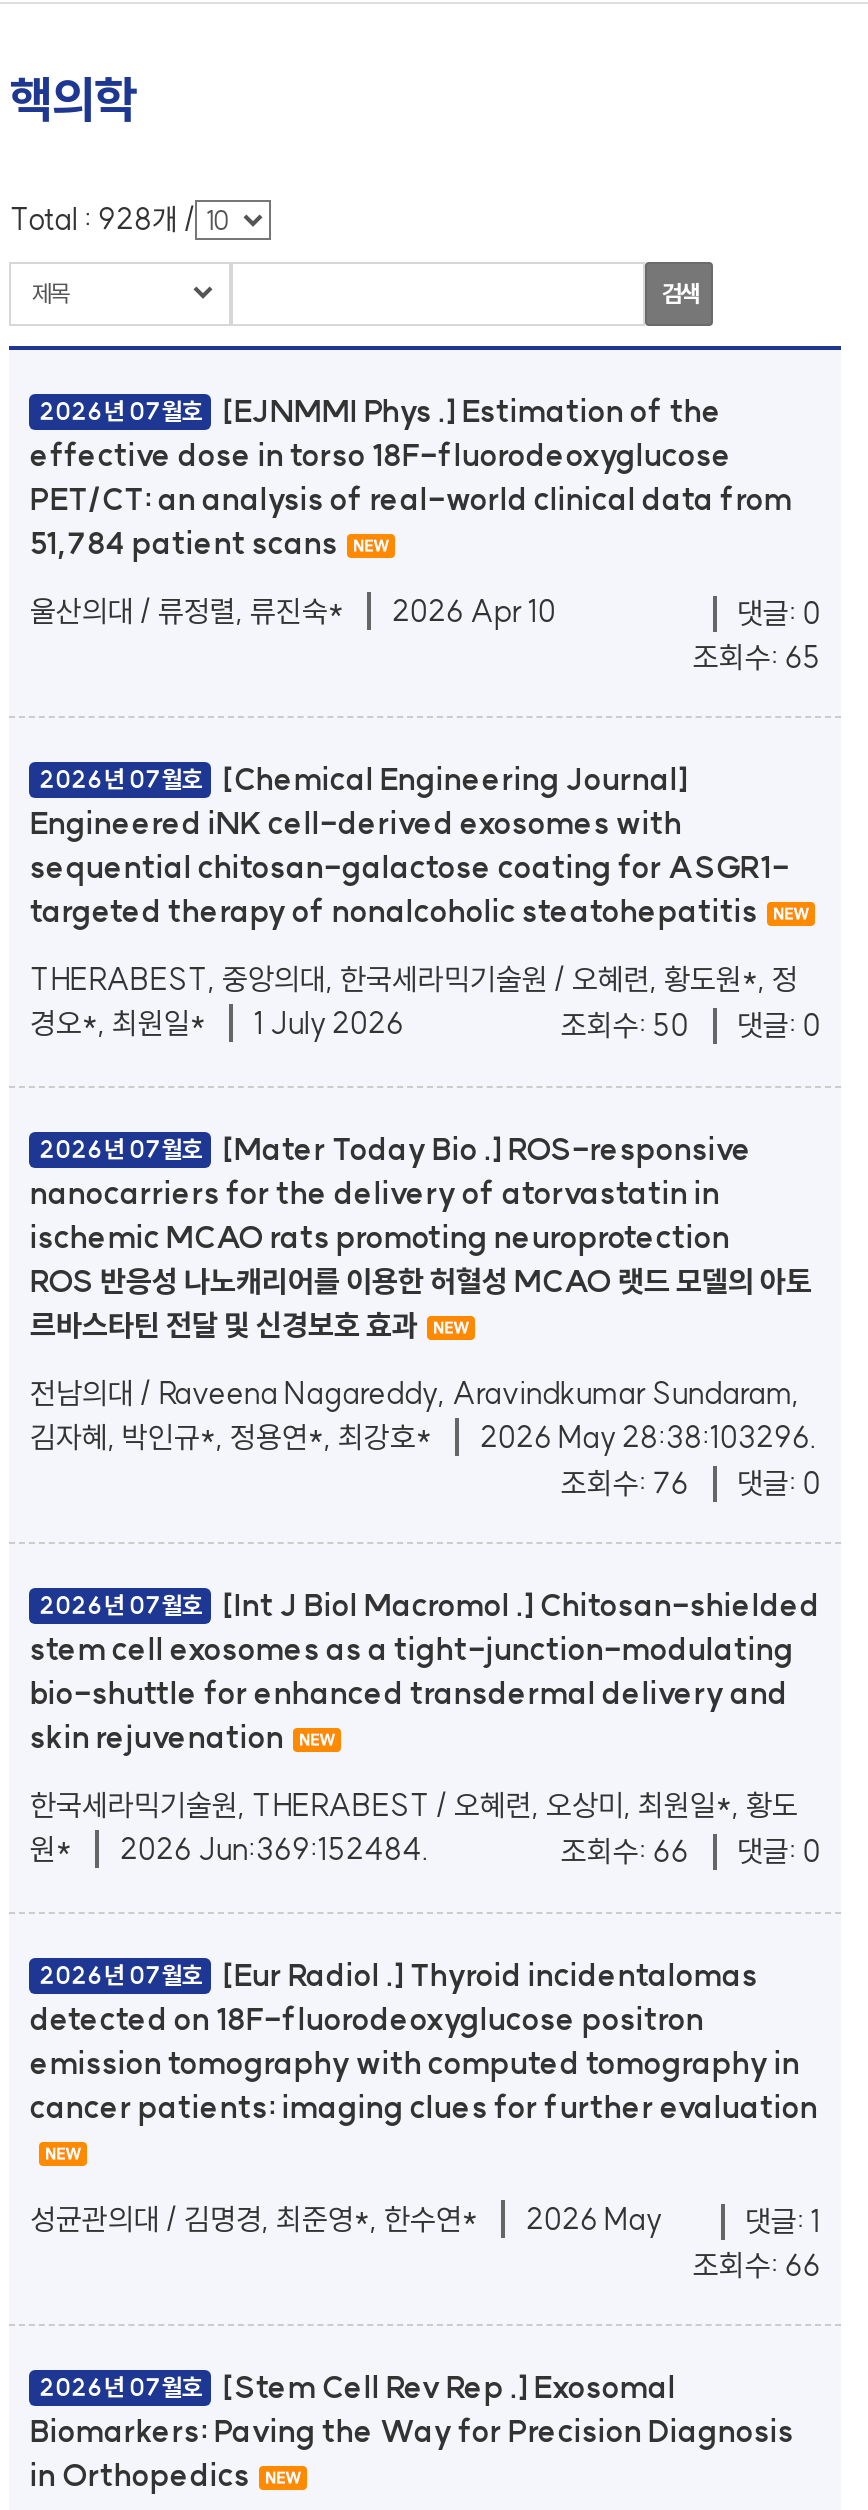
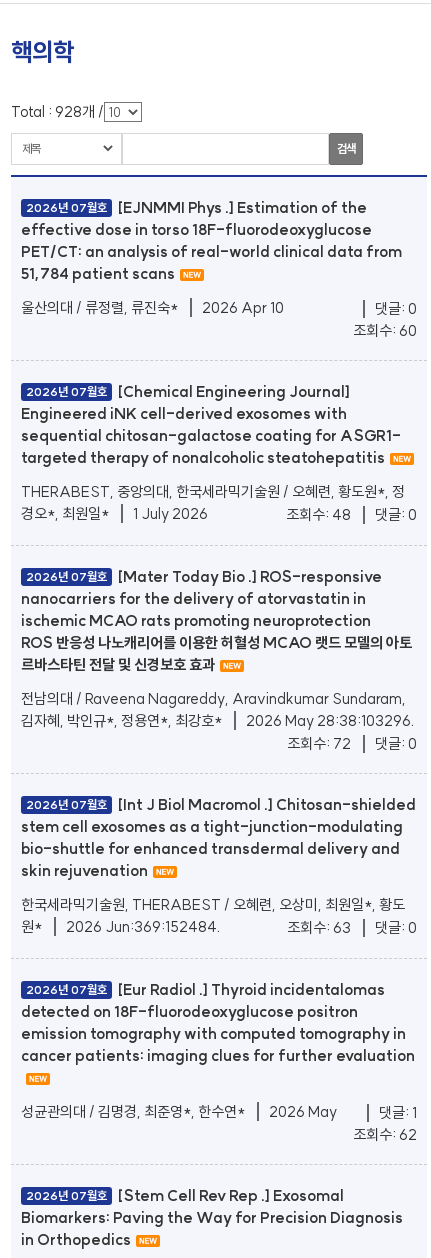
- 조회수: 65
+ 조회수: 60

- 조회수: 50 댓글: 0
+ 조회수: 48 댓글: 0

- 조회수: 76 댓글: 0
+ 조회수: 72 댓글: 0

- 조회수: 66 댓글: 0
+ 조회수: 63 댓글: 0

- 조회수: 66
+ 조회수: 62
